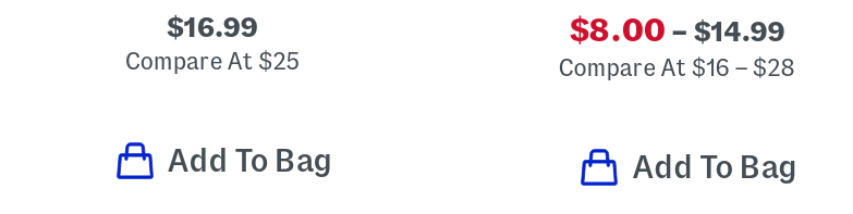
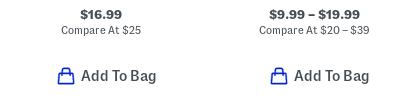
- $8.00 – $14.99
- Compare At $16 – $28
+ $9.99 – $19.99
+ Compare At $20 – $39
